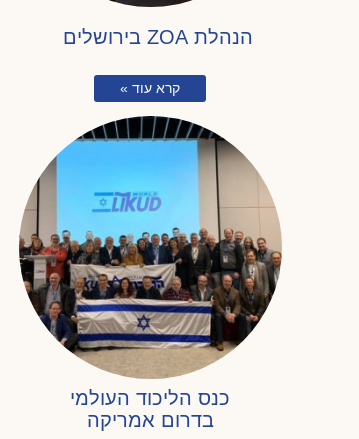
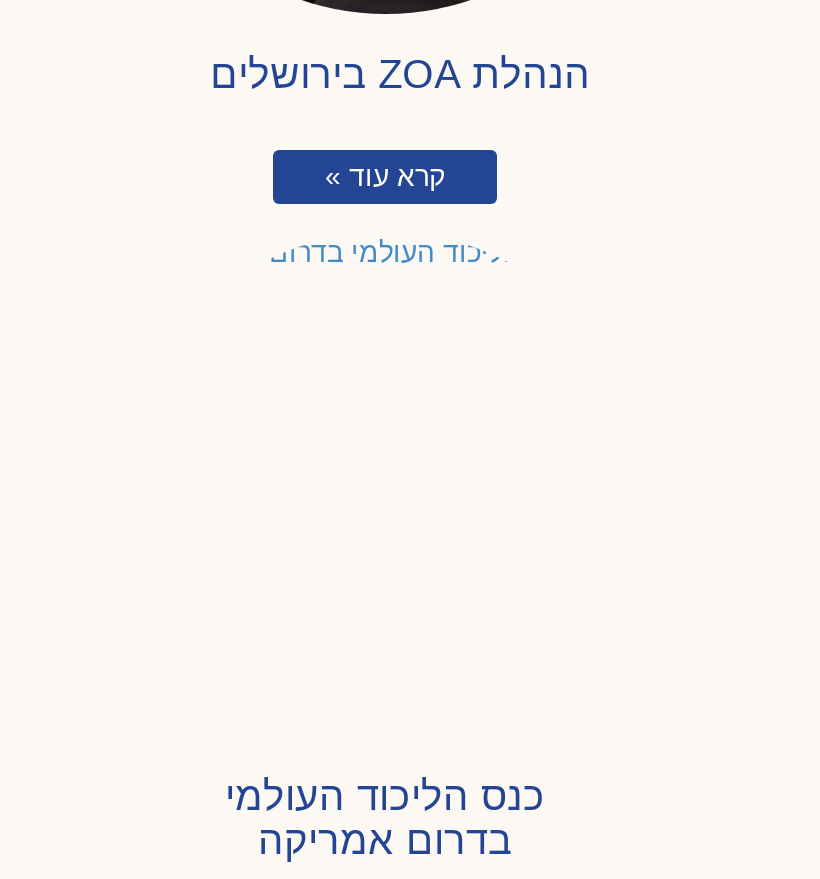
- [image]
